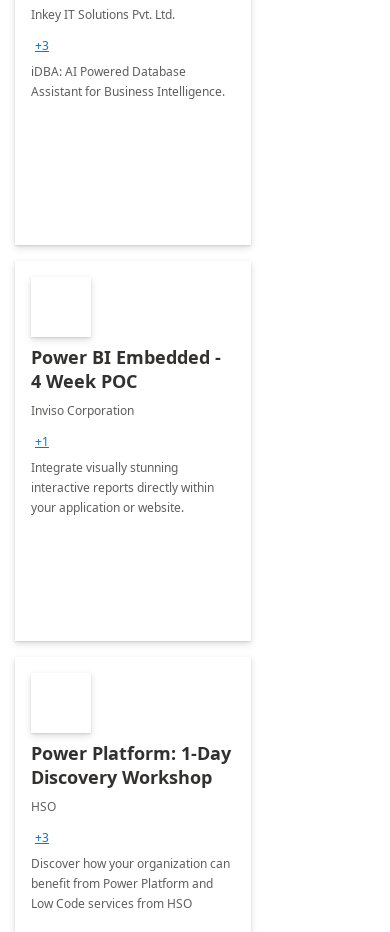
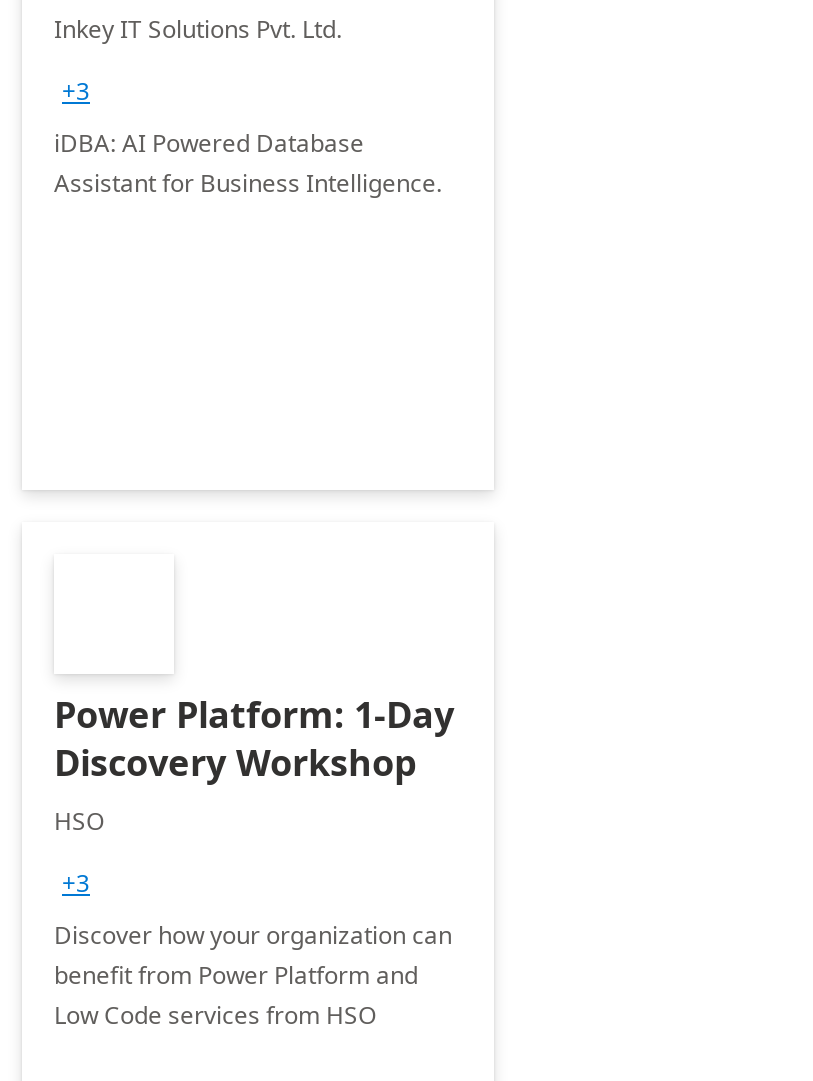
- Power BI Embedded -
- 4 Week POC
- Inviso Corporation
- +1
- Integrate visually stunning
- interactive reports directly within
- your application or website.
